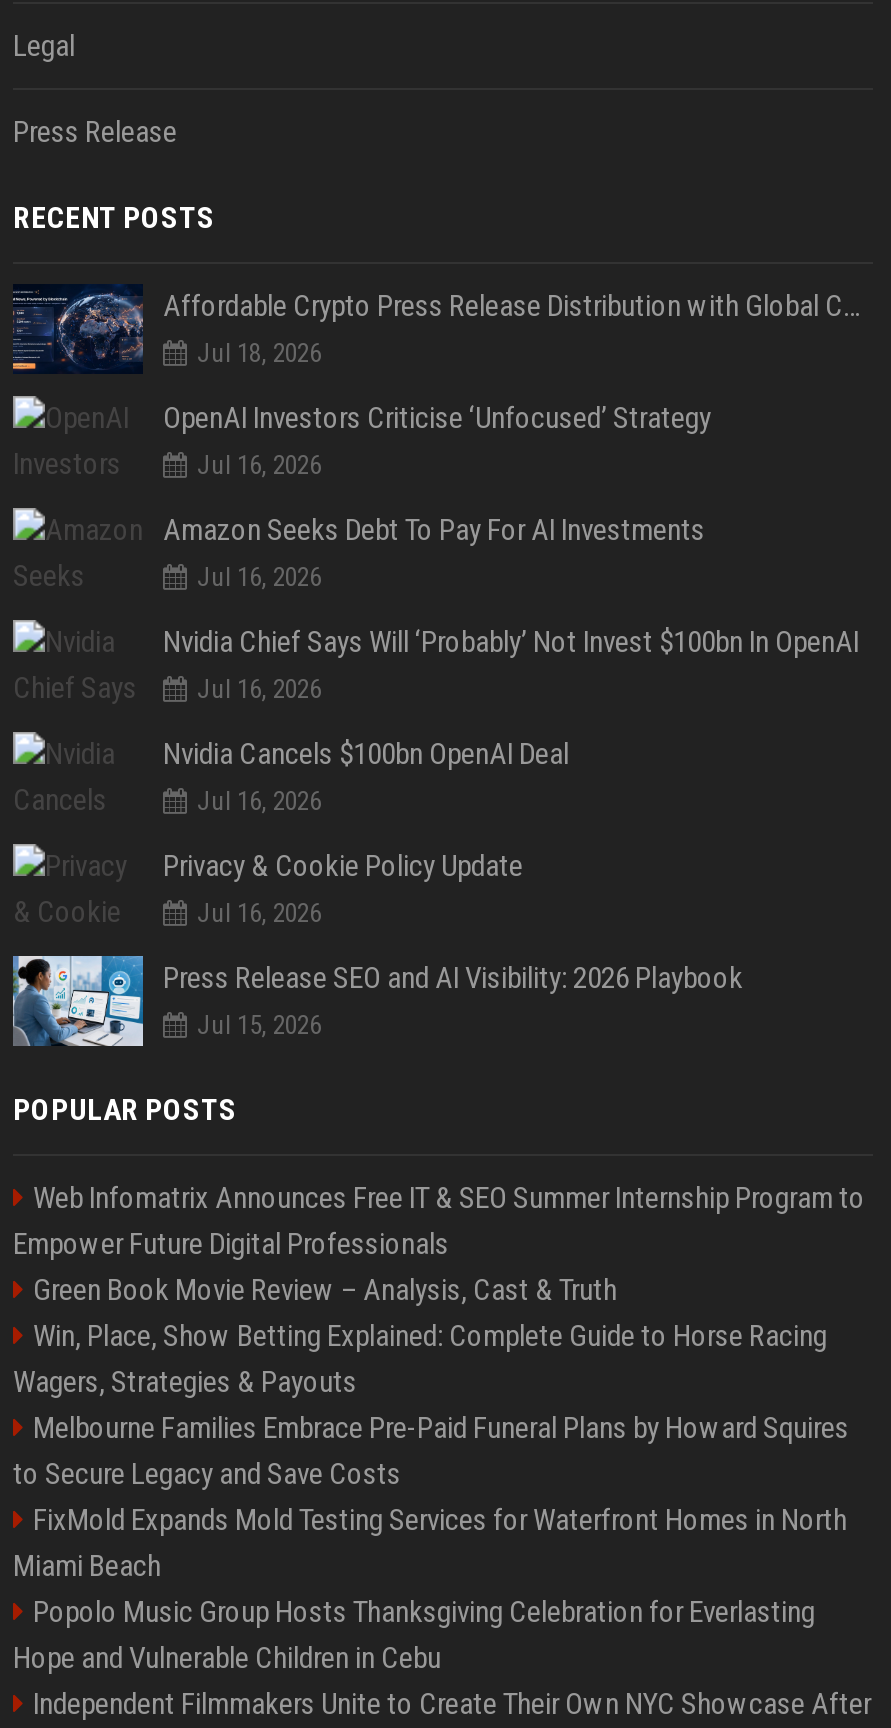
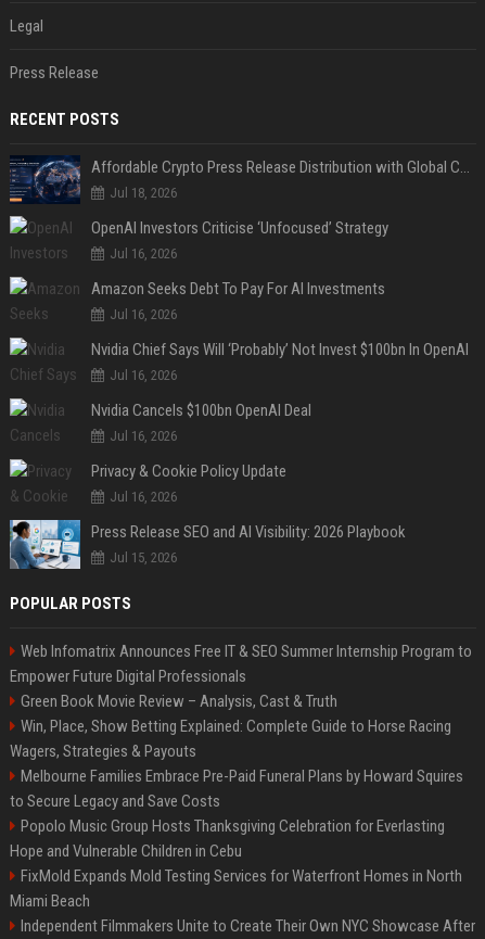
moved down: FixMold Expands Mold Testing Services for Waterfront Homes in North | Miami Beach

moved up: Popolo Music Group Hosts Thanksgiving Celebration for Everlasting | Hope and Vulnerable Children in Cebu
